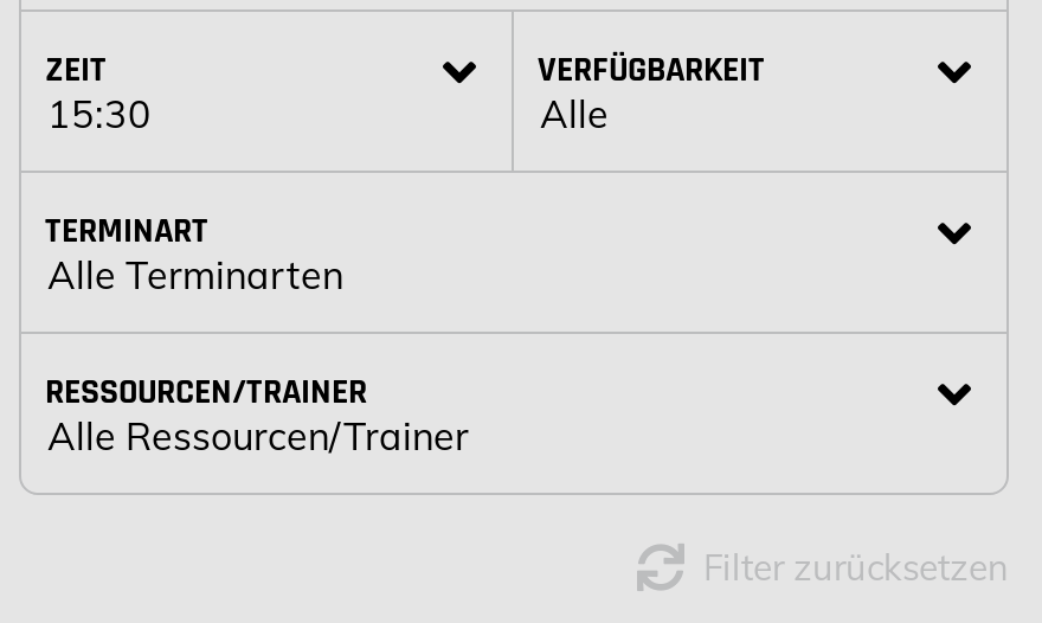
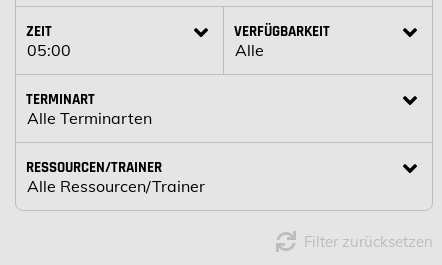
- 15:30
+ 05:00
